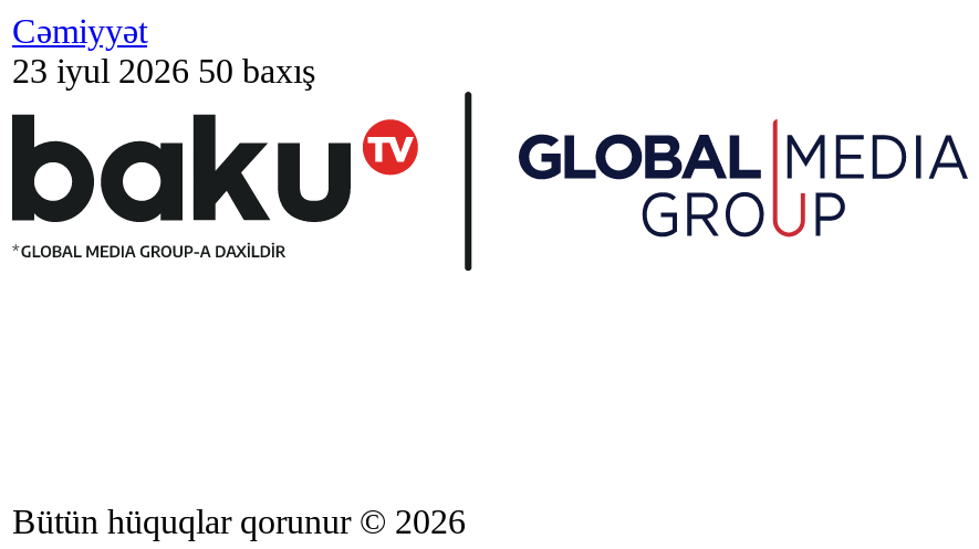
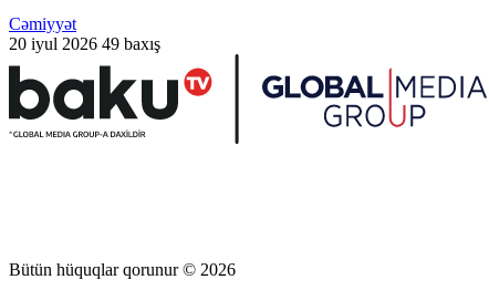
- 23 iyul 2026 50 baxış
+ 20 iyul 2026 49 baxış
